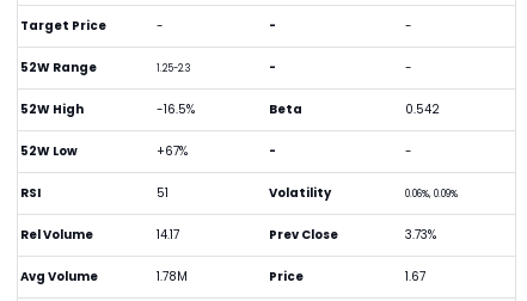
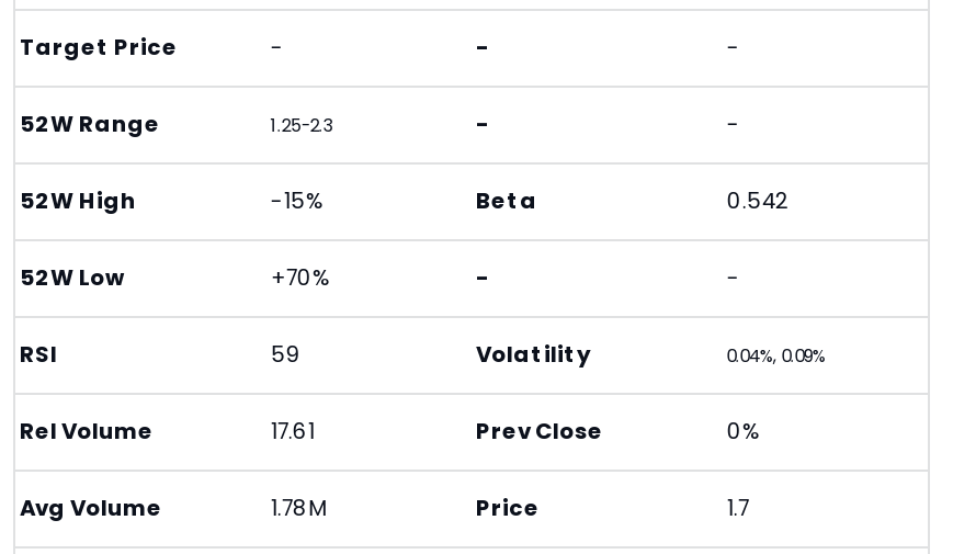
- -16.5%
+ -15%

- +67%
+ +70%

- 51
+ 59

- 0.06%, 0.09%
+ 0.04%, 0.09%

- 14.17
+ 17.61

- 3.73%
+ 0%

- 1.67
+ 1.7
